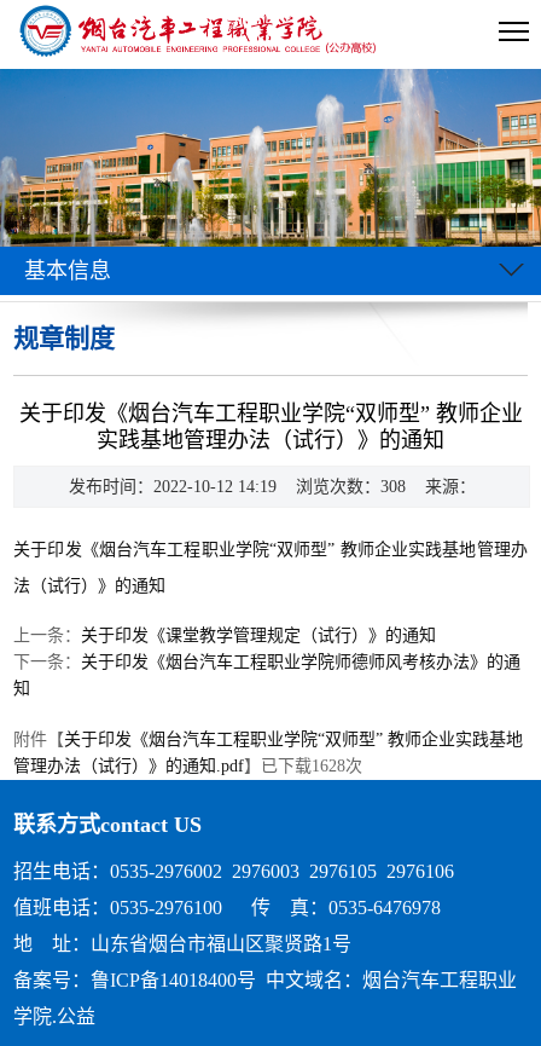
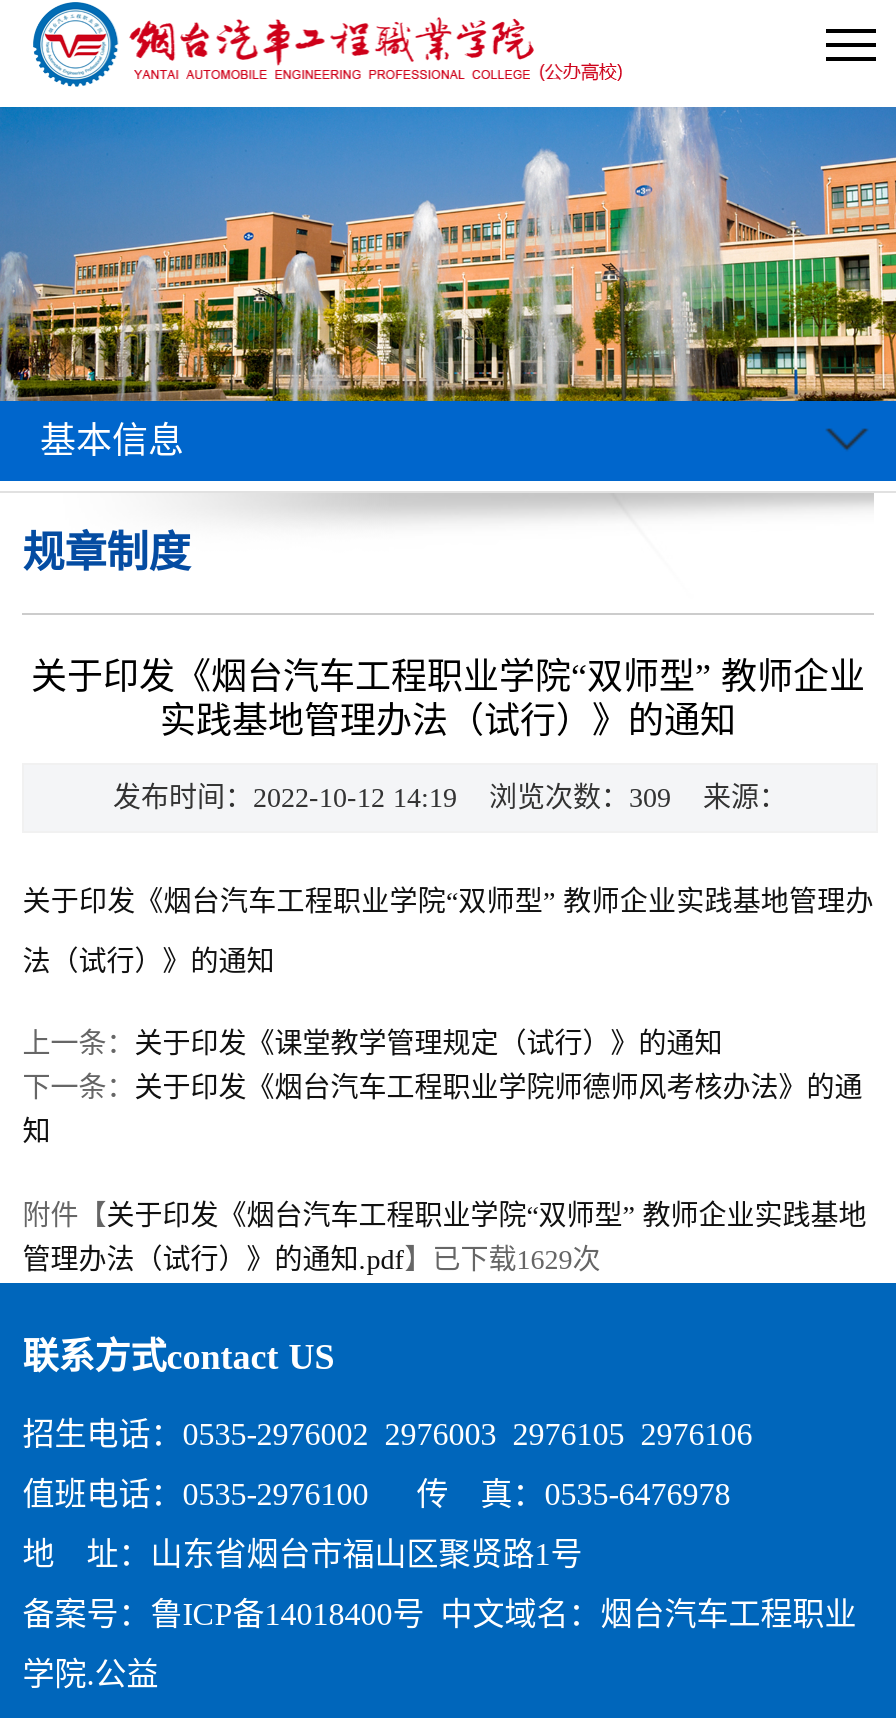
- 发布时间：2022-10-12 14:19 浏览次数：308来源：
+ 发布时间：2022-10-12 14:19 浏览次数：309来源：

- 管理办法（试行）》的通知.pdf】已下载1628次
+ 管理办法（试行）》的通知.pdf】已下载1629次
